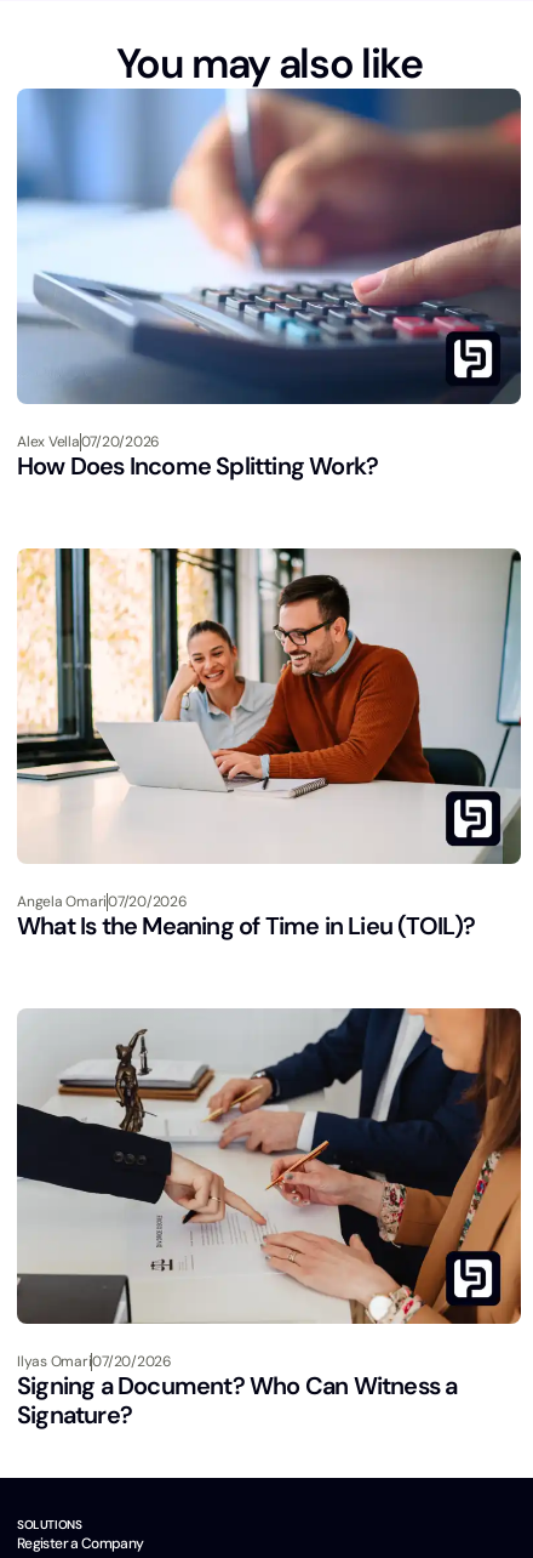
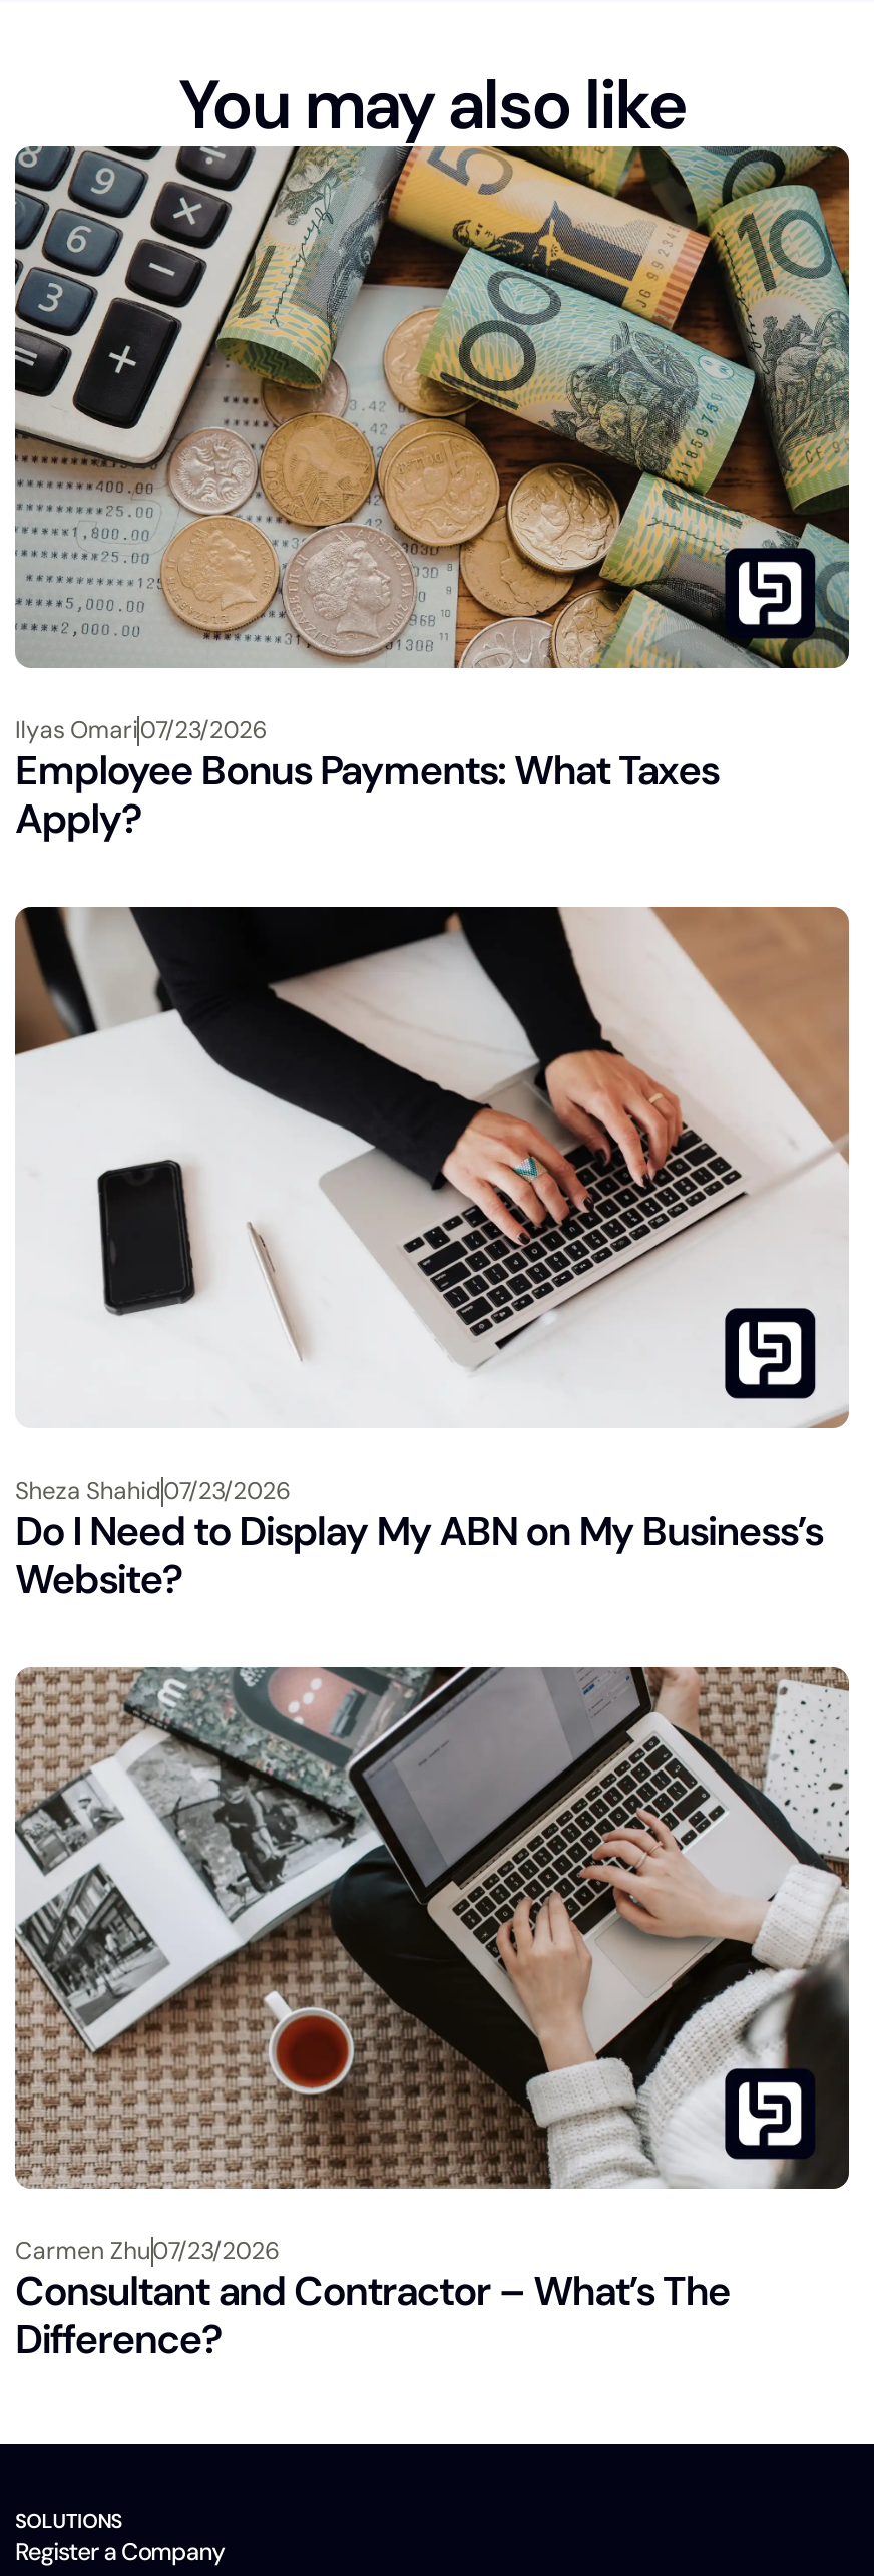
- [image]
- Alex Vella07/20/2026
- How Does Income Splitting Work?
+ [image]
+ Ilyas Omari07/23/2026
+ Employee Bonus Payments: What Taxes
+ Apply?

- [image]
- Angela Omari07/20/2026
- What Is the Meaning of Time in Lieu (TOIL)?
+ [image]
+ Sheza Shahid07/23/2026
+ Do I Need to Display My ABN on My Business’s
+ Website?

- [image]
- Ilyas Omari07/20/2026
- Signing a Document? Who Can Witness a
- Signature?
+ [image]
+ Carmen Zhu07/23/2026
+ Consultant and Contractor – What’s The
+ Difference?
